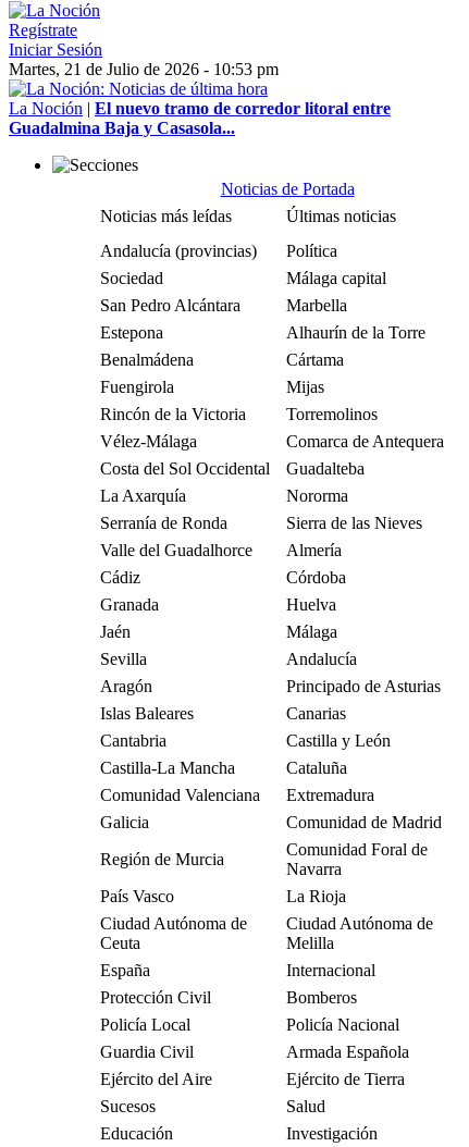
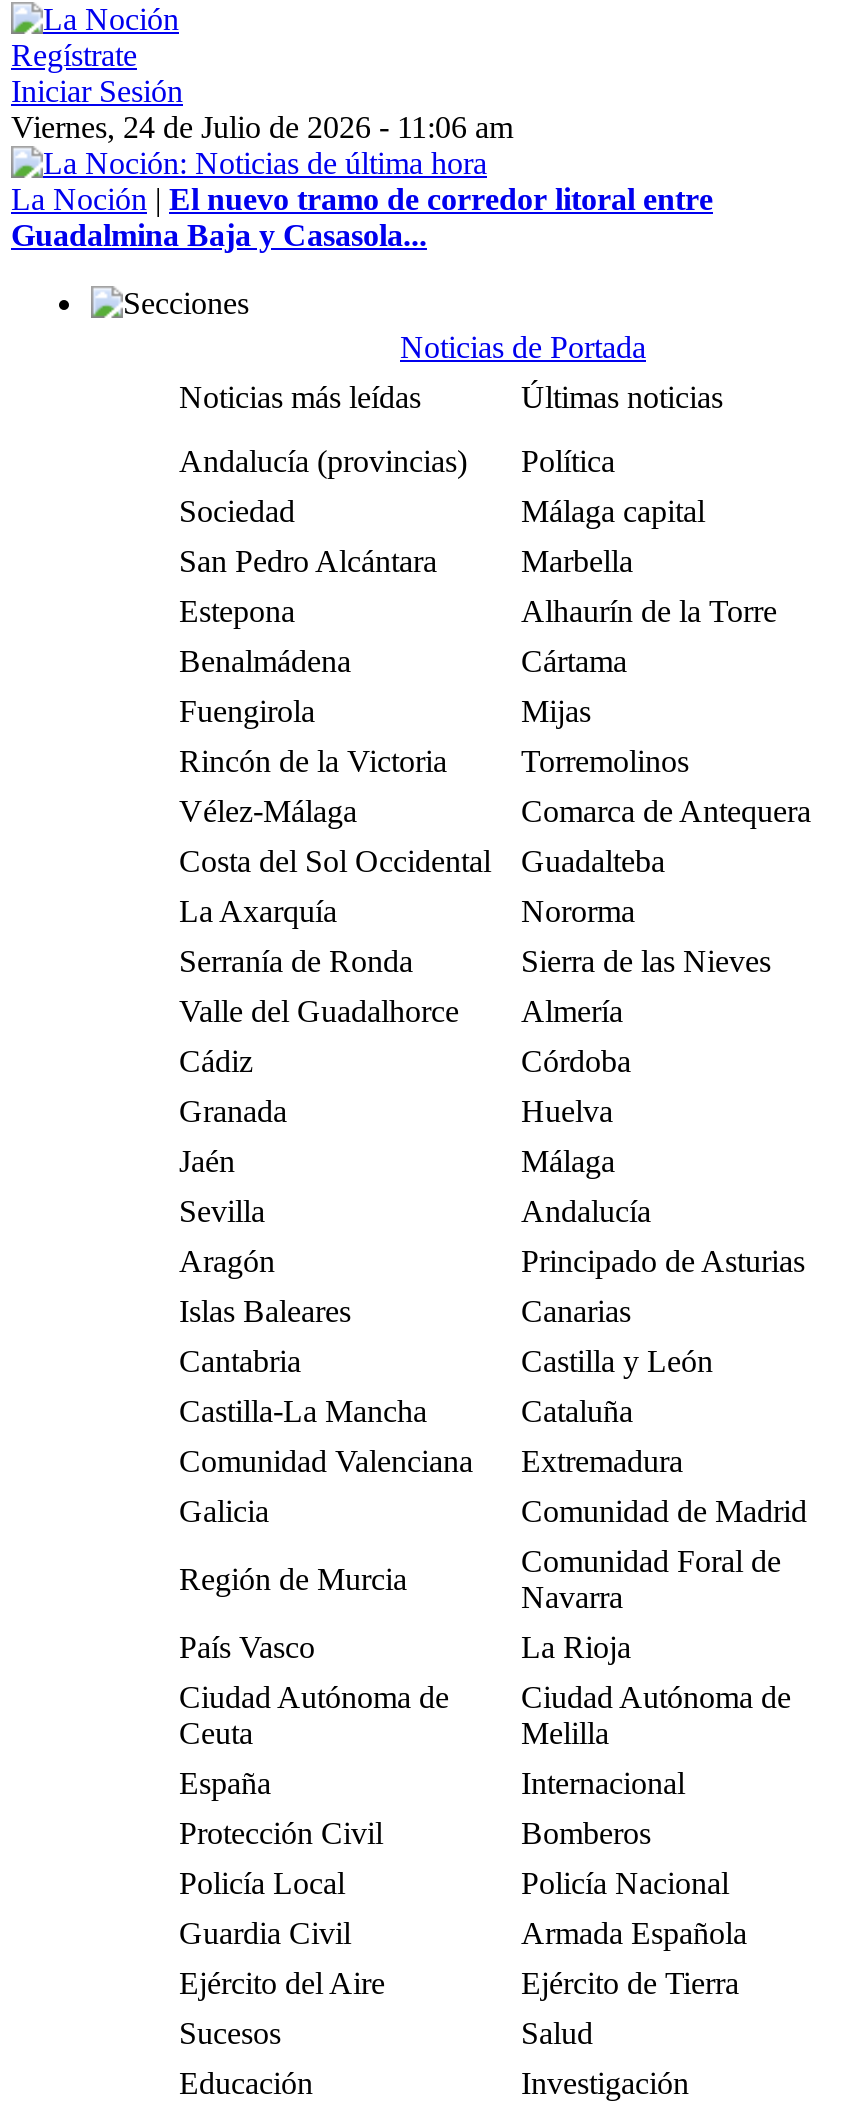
- Martes, 21 de Julio de 2026 - 10:53 pm
+ Viernes, 24 de Julio de 2026 - 11:06 am
